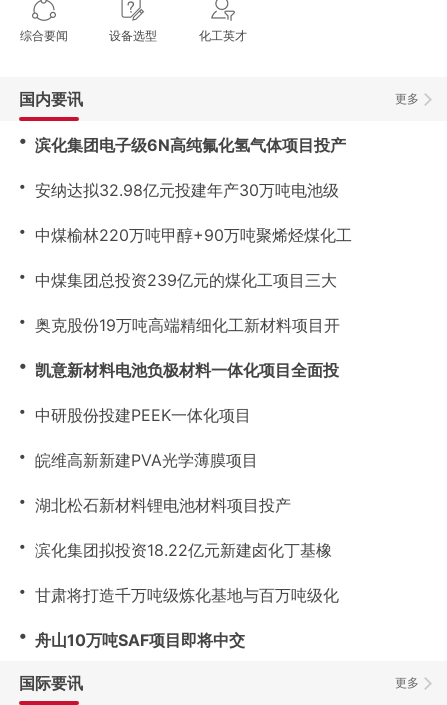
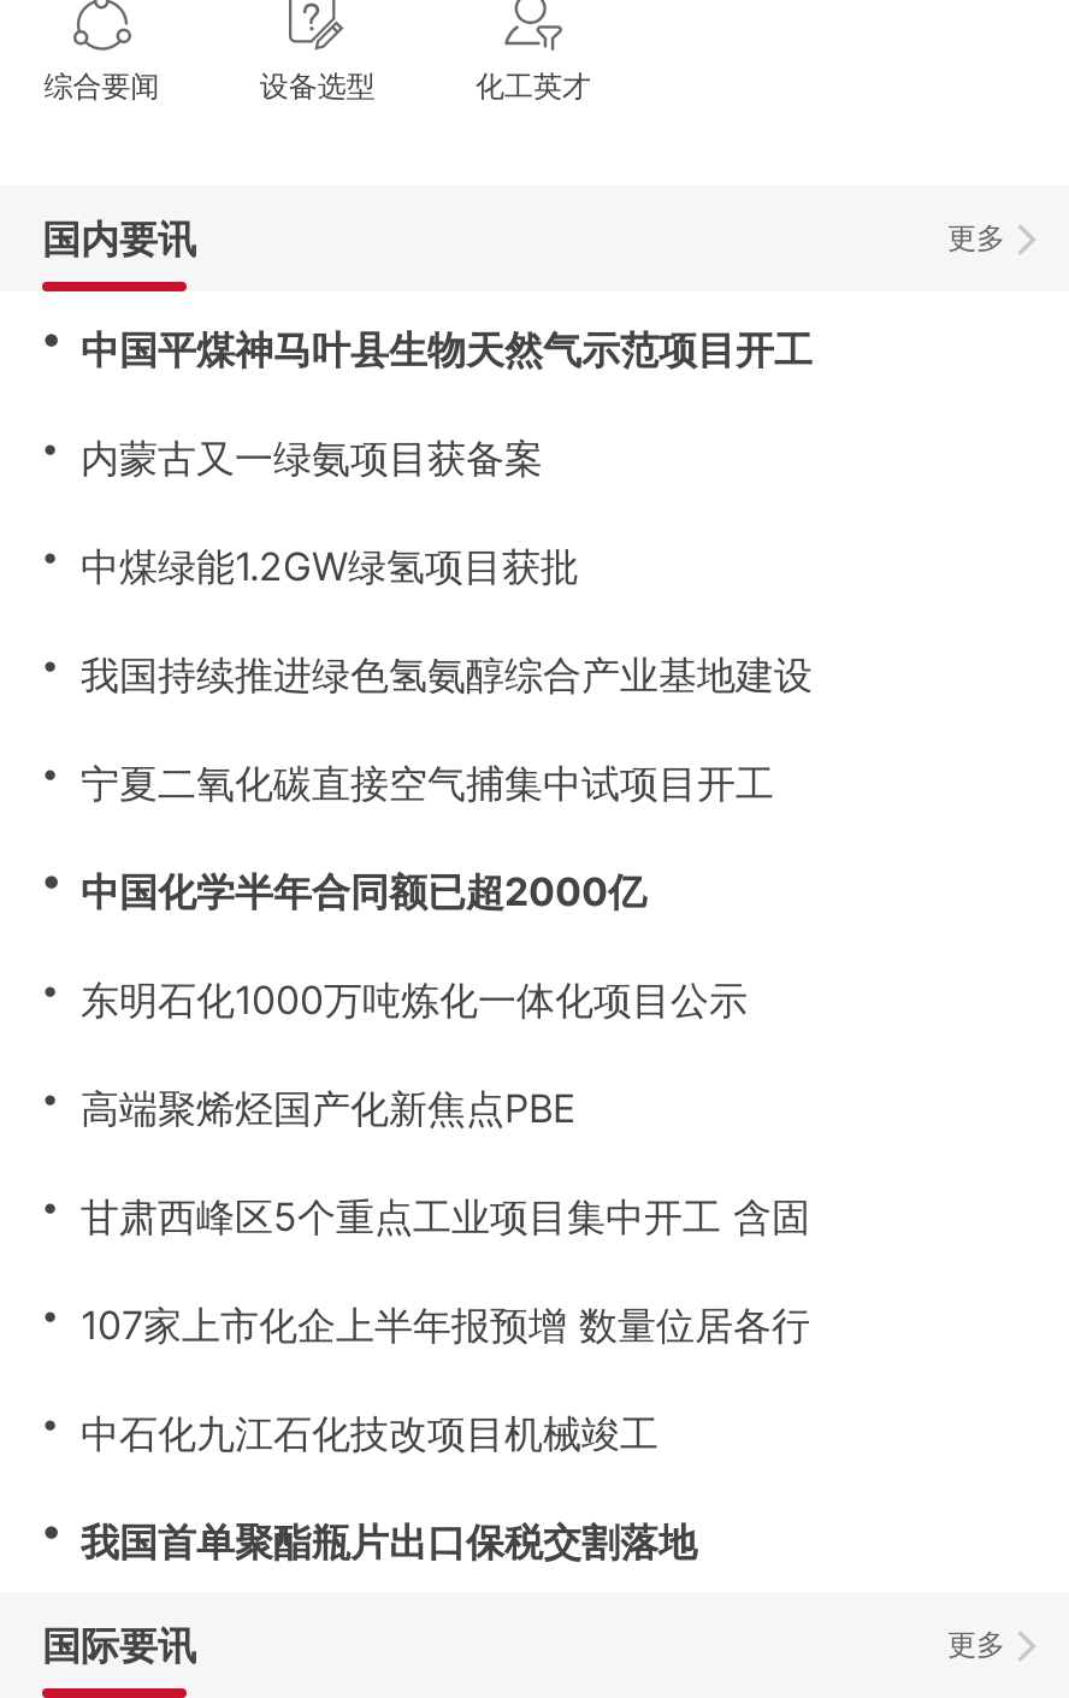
- ・滨化集团电子级6N高纯氟化氢气体项目投产
+ ・中国平煤神马叶县生物天然气示范项目开工

- ・安纳达拟32.98亿元投建年产30万吨电池级
+ ・内蒙古又一绿氨项目获备案

- ・中煤榆林220万吨甲醇+90万吨聚烯烃煤化工
+ ・中煤绿能1.2GW绿氢项目获批

- ・中煤集团总投资239亿元的煤化工项目三大
+ ・我国持续推进绿色氢氨醇综合产业基地建设

- ・奥克股份19万吨高端精细化工新材料项目开
+ ・宁夏二氧化碳直接空气捕集中试项目开工

- ・凯意新材料电池负极材料一体化项目全面投
+ ・中国化学半年合同额已超2000亿

- ・中研股份投建PEEK一体化项目
+ ・东明石化1000万吨炼化一体化项目公示

- ・皖维高新新建PVA光学薄膜项目
+ ・高端聚烯烃国产化新焦点PBE

- ・湖北松石新材料锂电池材料项目投产
+ ・甘肃西峰区5个重点工业项目集中开工 含固

- ・滨化集团拟投资18.22亿元新建卤化丁基橡
+ ・107家上市化企上半年报预增 数量位居各行

- ・甘肃将打造千万吨级炼化基地与百万吨级化
+ ・中石化九江石化技改项目机械竣工

- ・舟山10万吨SAF项目即将中交
+ ・我国首单聚酯瓶片出口保税交割落地
